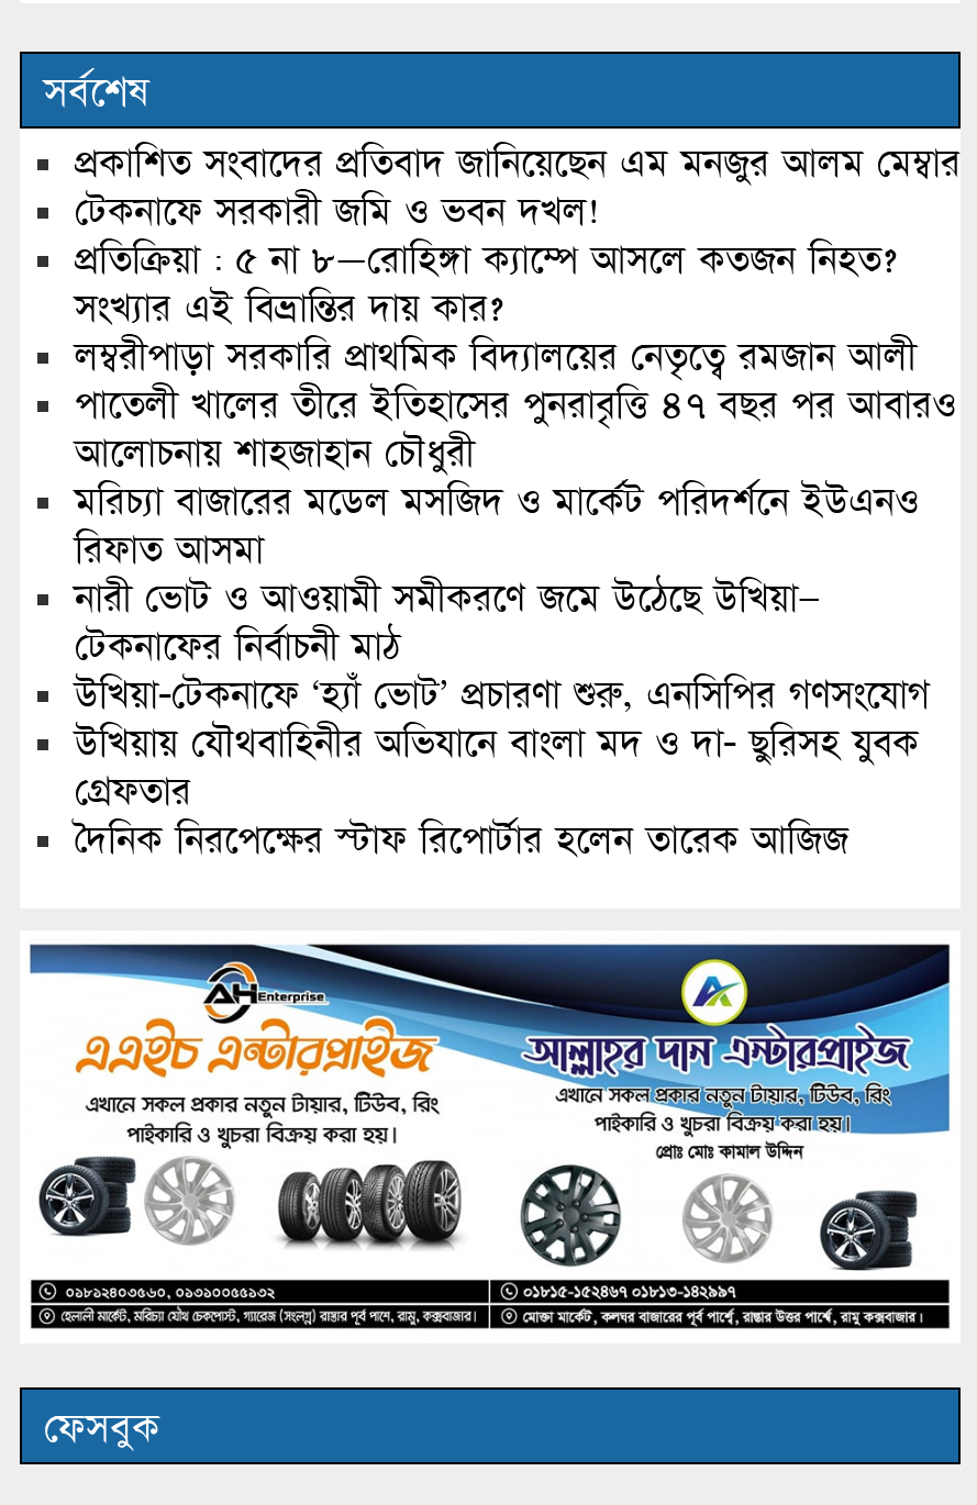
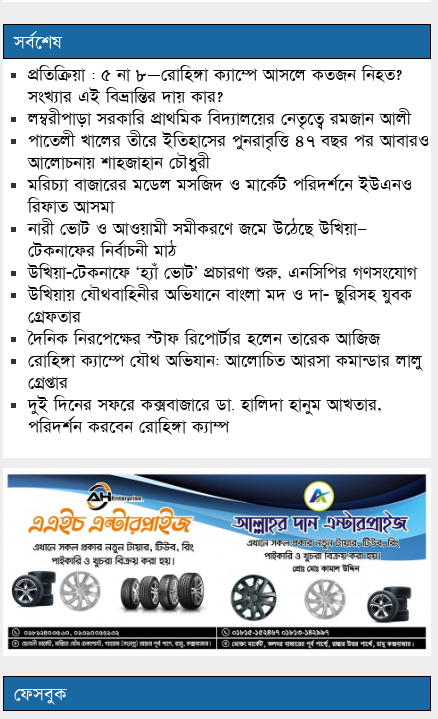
- প্রকাশিত সংবাদের প্রতিবাদ জানিয়েছেন এম মনজুর আলম মেম্বার
- টেকনাফে সরকারী জমি ও ভবন দখল!

moved up: প্রতিক্রিয়া : ৫ না ৮—রোহিঙ্গা ক্যাম্পে আসলে কতজন নিহত? | সংখ্যার এই বিভ্রান্তির দায় কার? | লম্বরীপাড়া সরকারি প্রাথমিক বিদ্যালয়ের নেতৃত্বে রমজান আলী | ... | উখিয়ায় যৌথবাহিনীর অভিযানে বাংলা মদ ও দা- ছুরিসহ যুবক | গ্রেফতার

+ রোহিঙ্গা ক্যাম্পে যৌথ অভিযান: আলোচিত আরসা কমান্ডার লালু
+ গ্রেপ্তার
+ দুই দিনের সফরে কক্সবাজারে ডা. হালিদা হানুম আখতার,
+ পরিদর্শন করবেন রোহিঙ্গা ক্যাম্প
